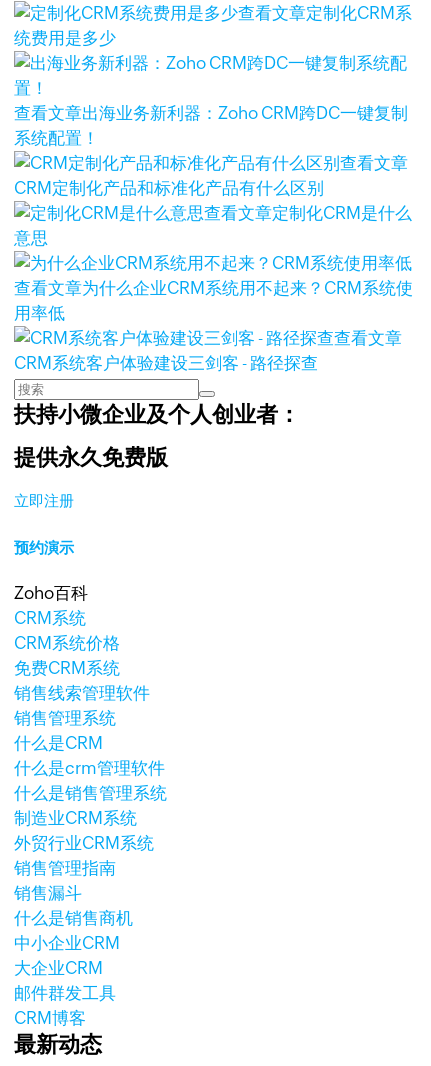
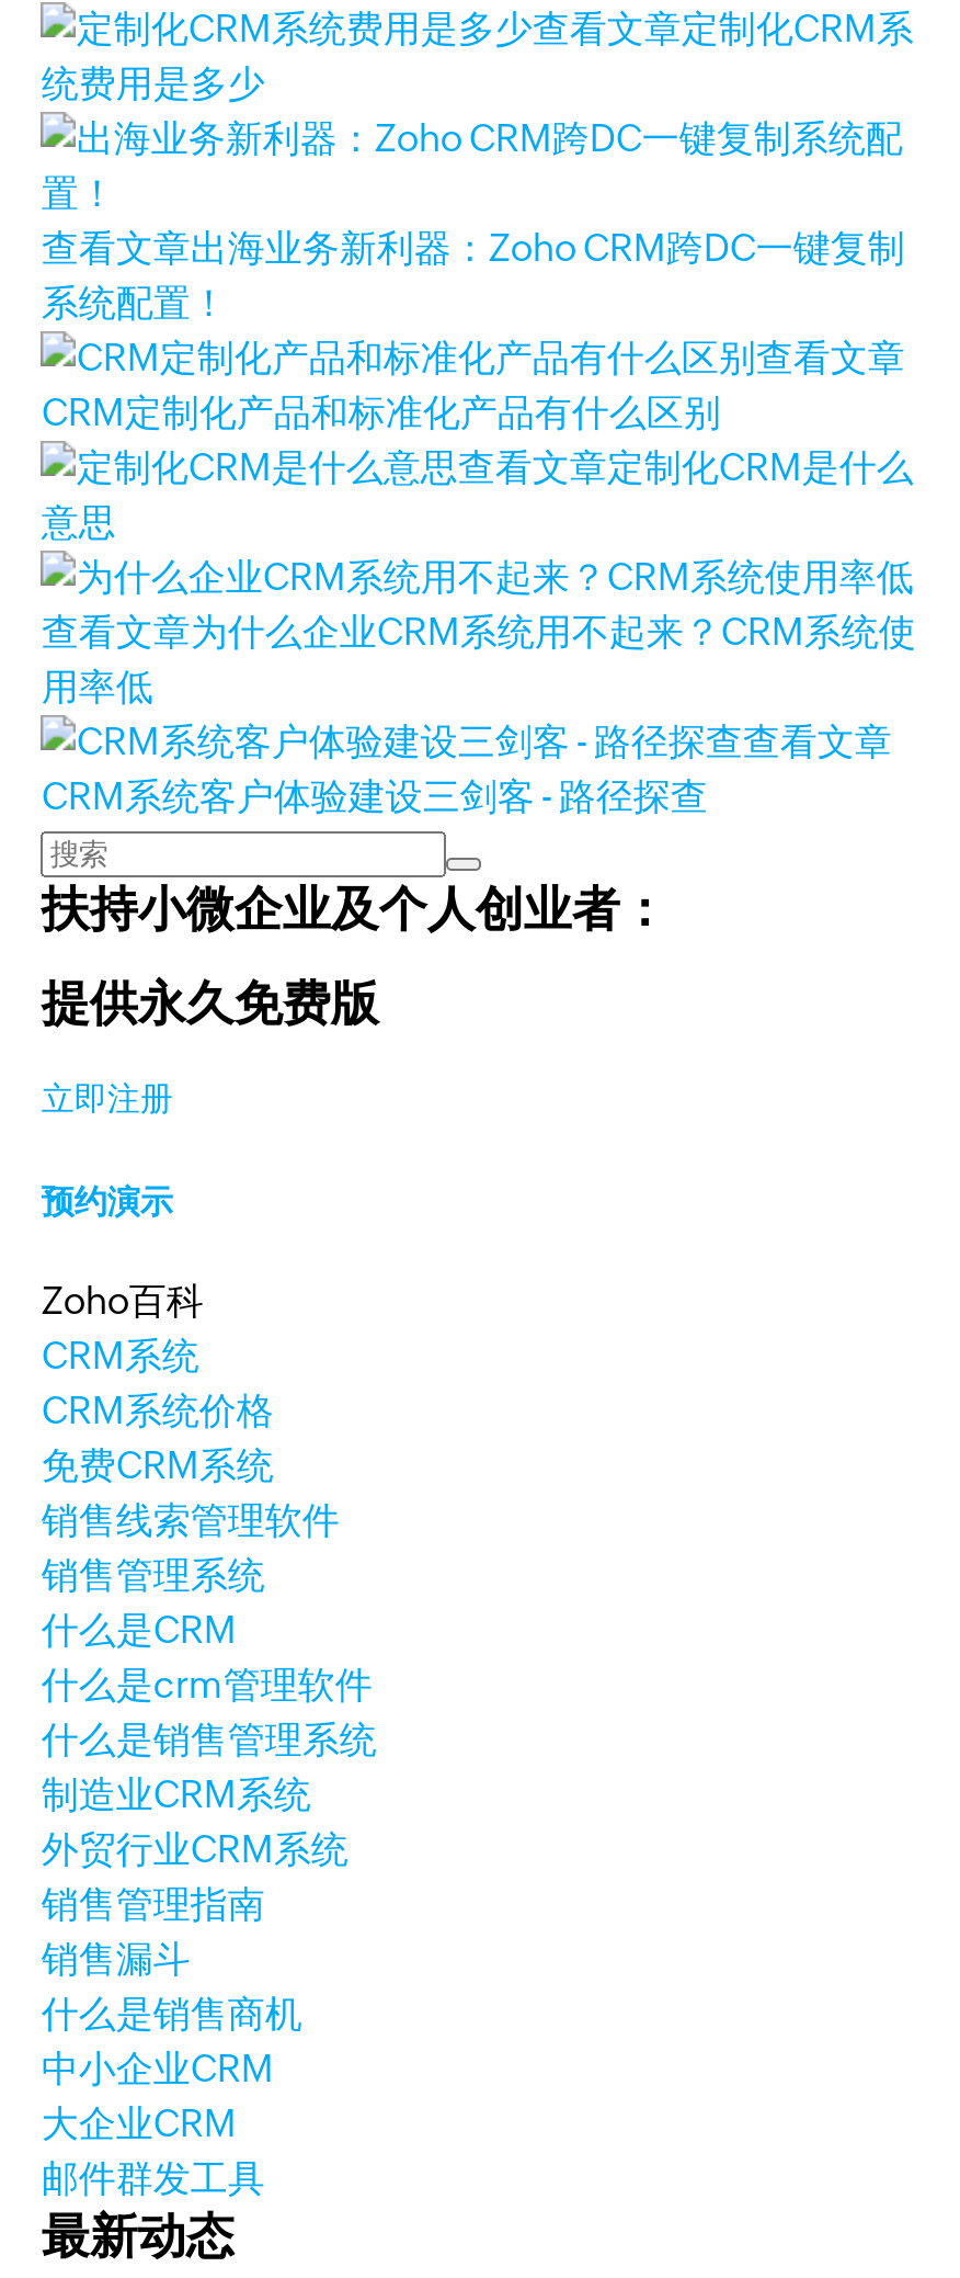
- CRM博客
